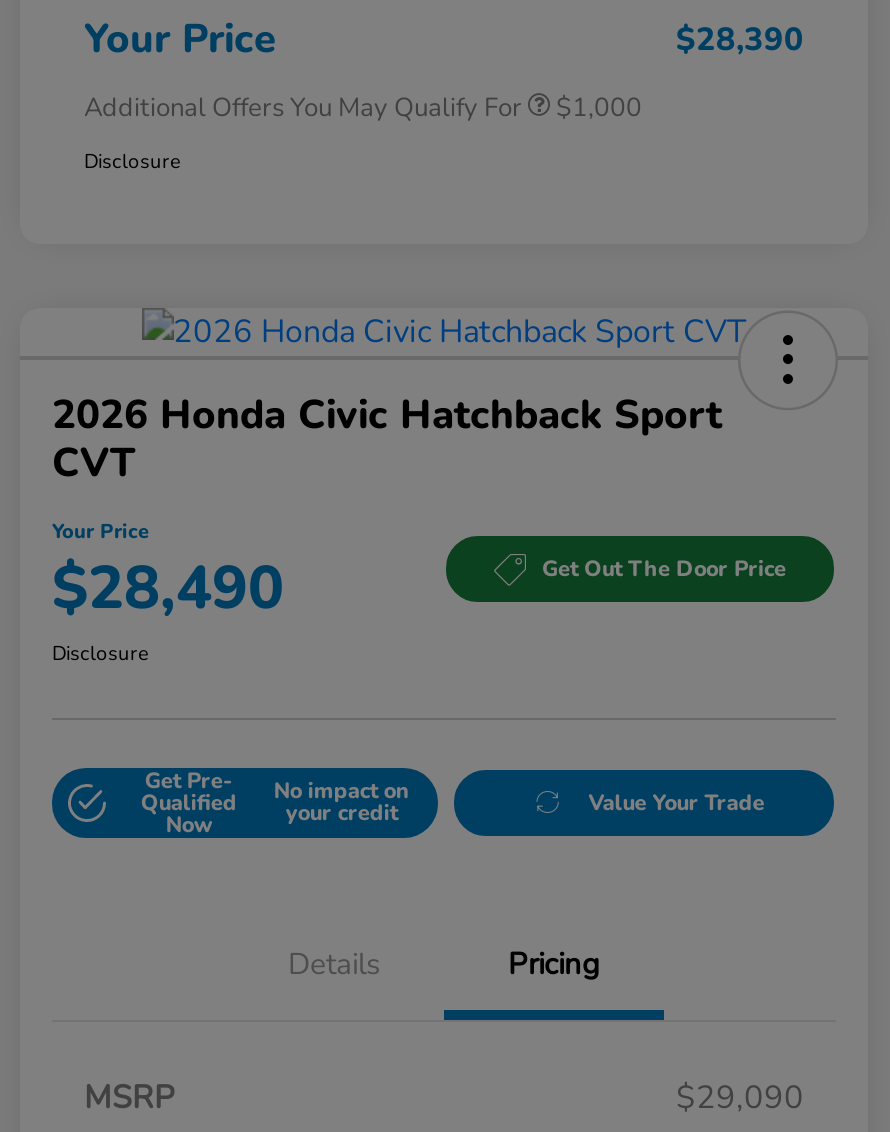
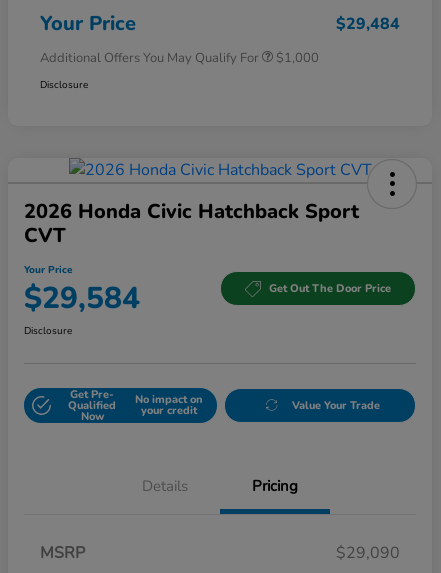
- $28,390
+ $29,484

- $28,490
+ $29,584
